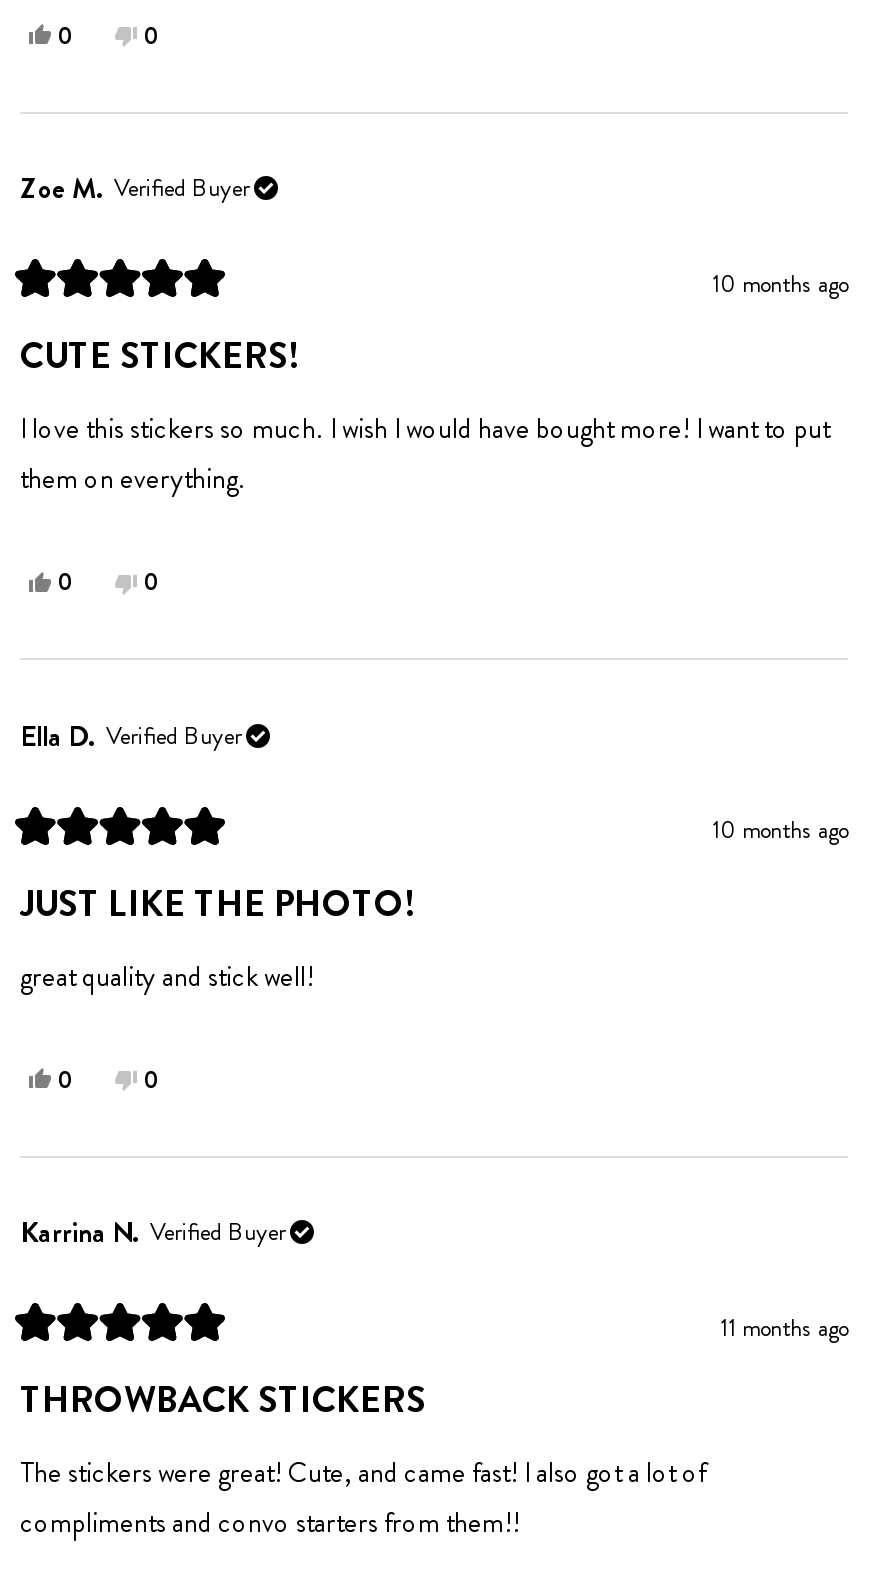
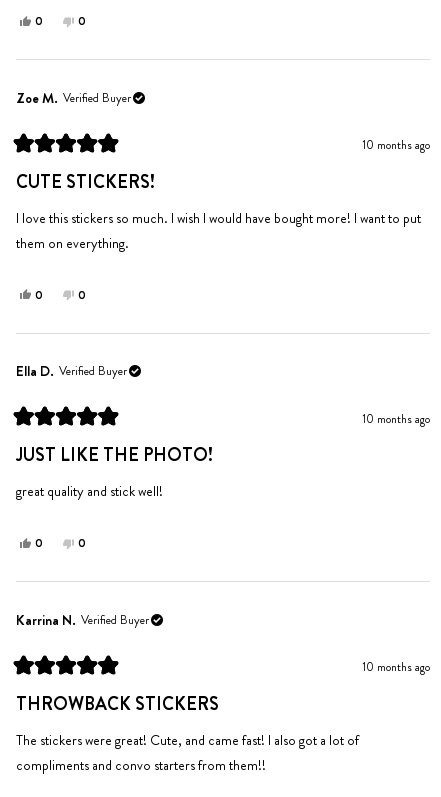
- 11 months ago
+ 10 months ago
